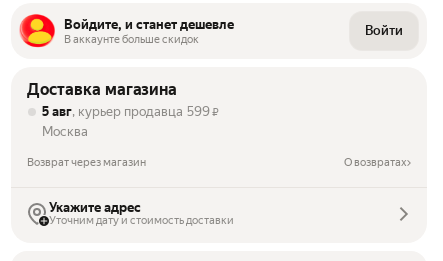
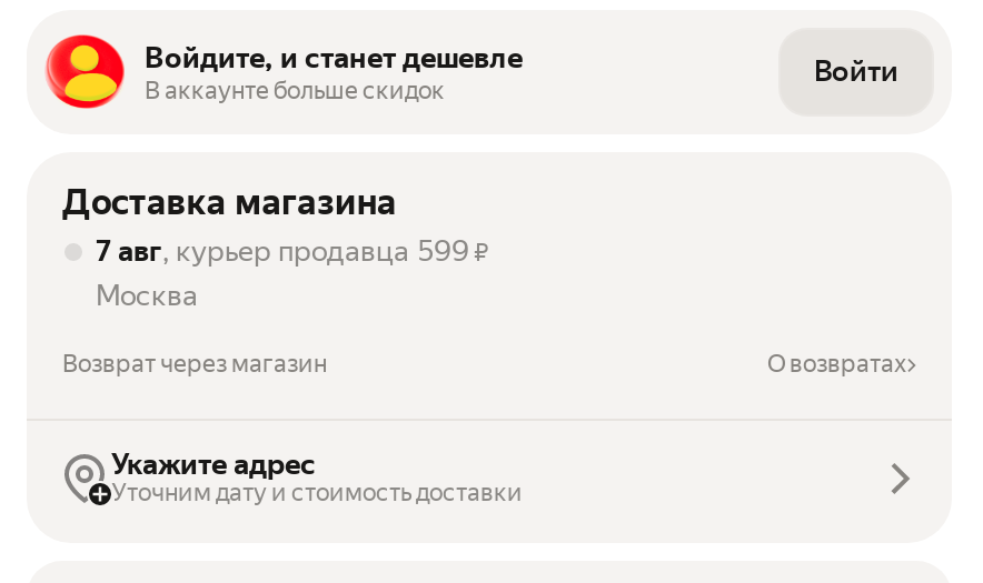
- 5 авг, курьер продавца 599 ₽
+ 7 авг, курьер продавца 599 ₽
